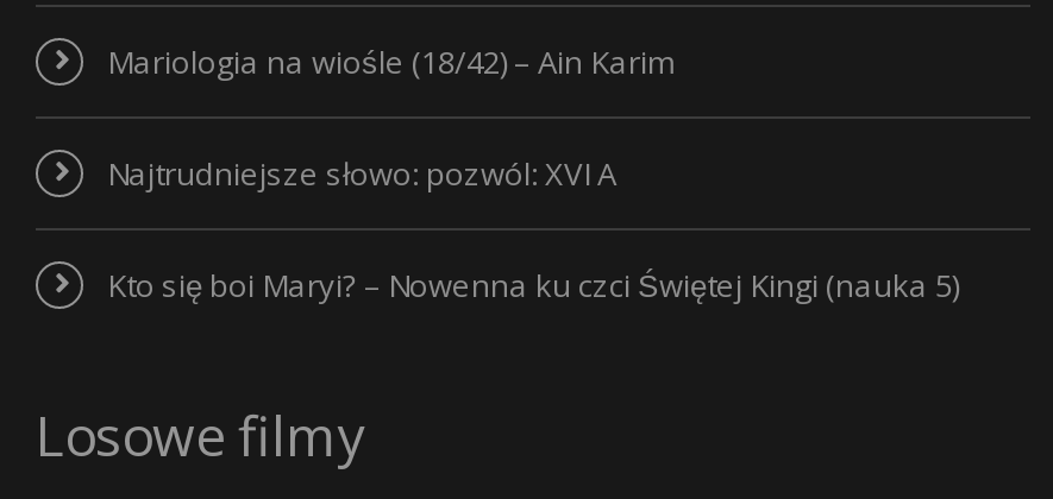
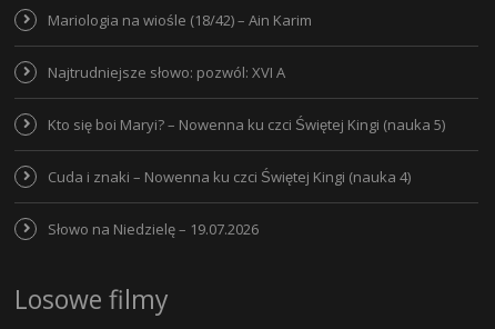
+ Cuda i znaki – Nowenna ku czci Świętej Kingi (nauka 4)
+ Słowo na Niedzielę – 19.07.2026
